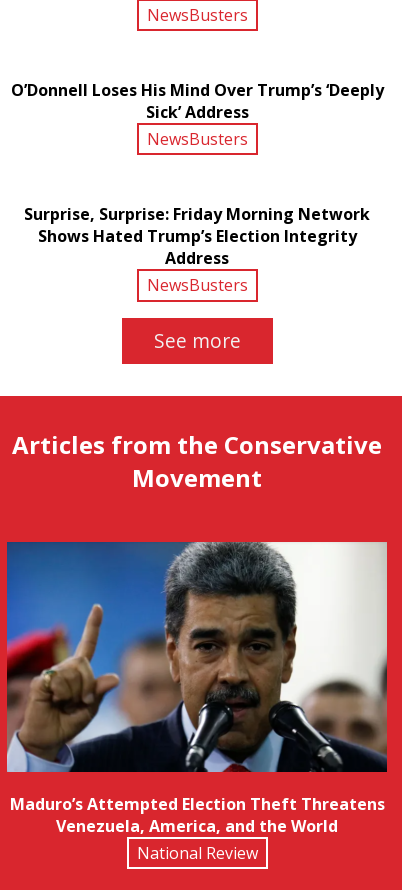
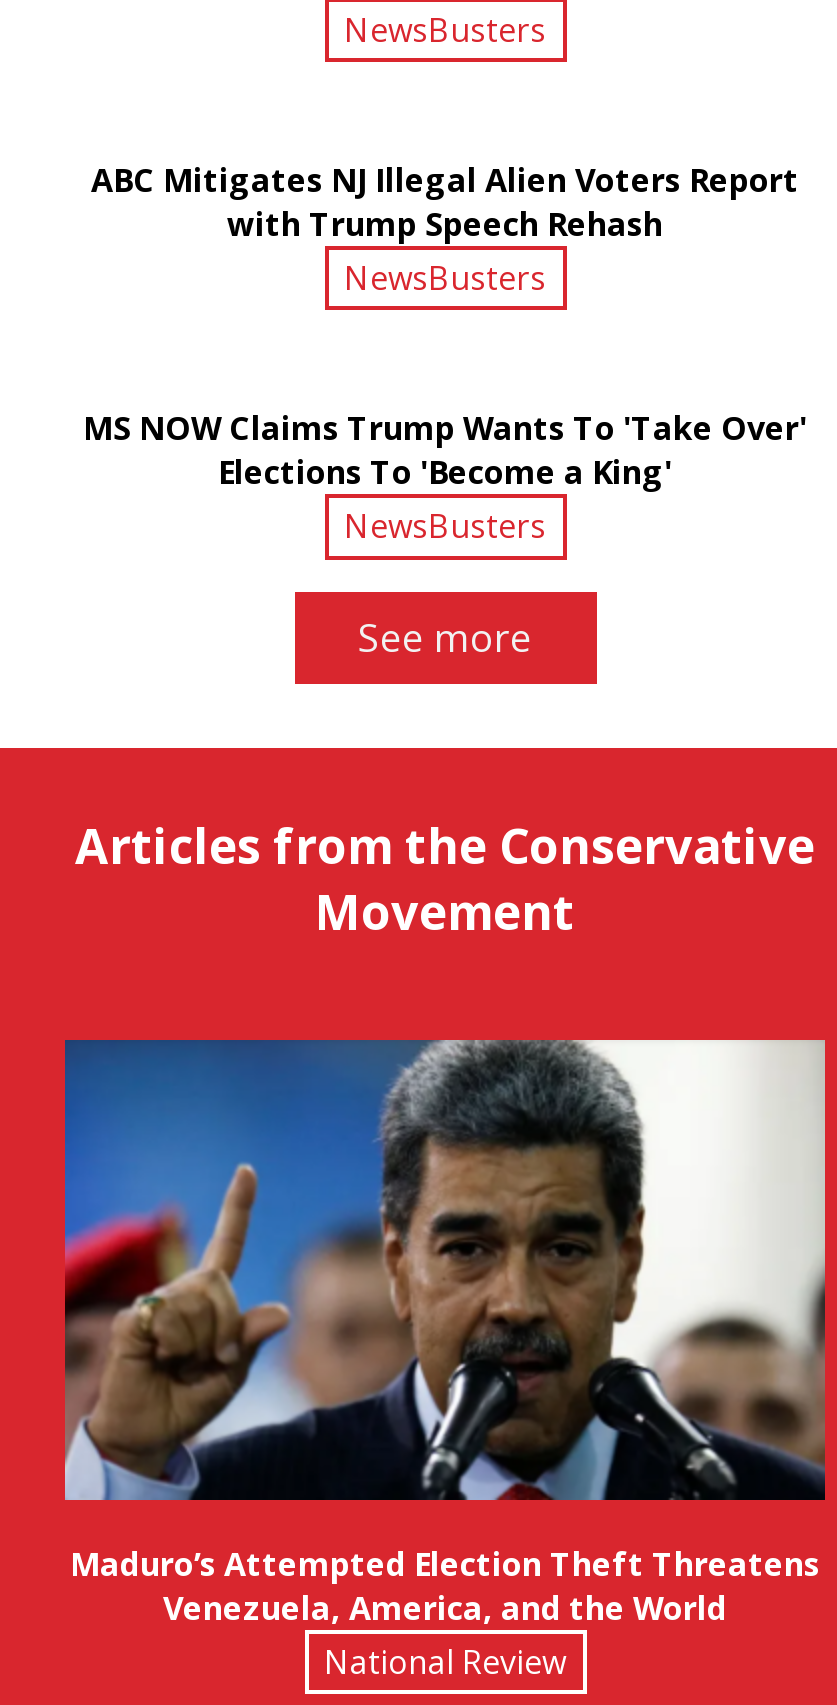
- O’Donnell Loses His Mind Over Trump’s ‘Deeply
- Sick’ Address
+ ABC Mitigates NJ Illegal Alien Voters Report
+ with Trump Speech Rehash

- Surprise, Surprise: Friday Morning Network
- Shows Hated Trump’s Election Integrity
- Address
+ MS NOW Claims Trump Wants To 'Take Over'
+ Elections To 'Become a King'
